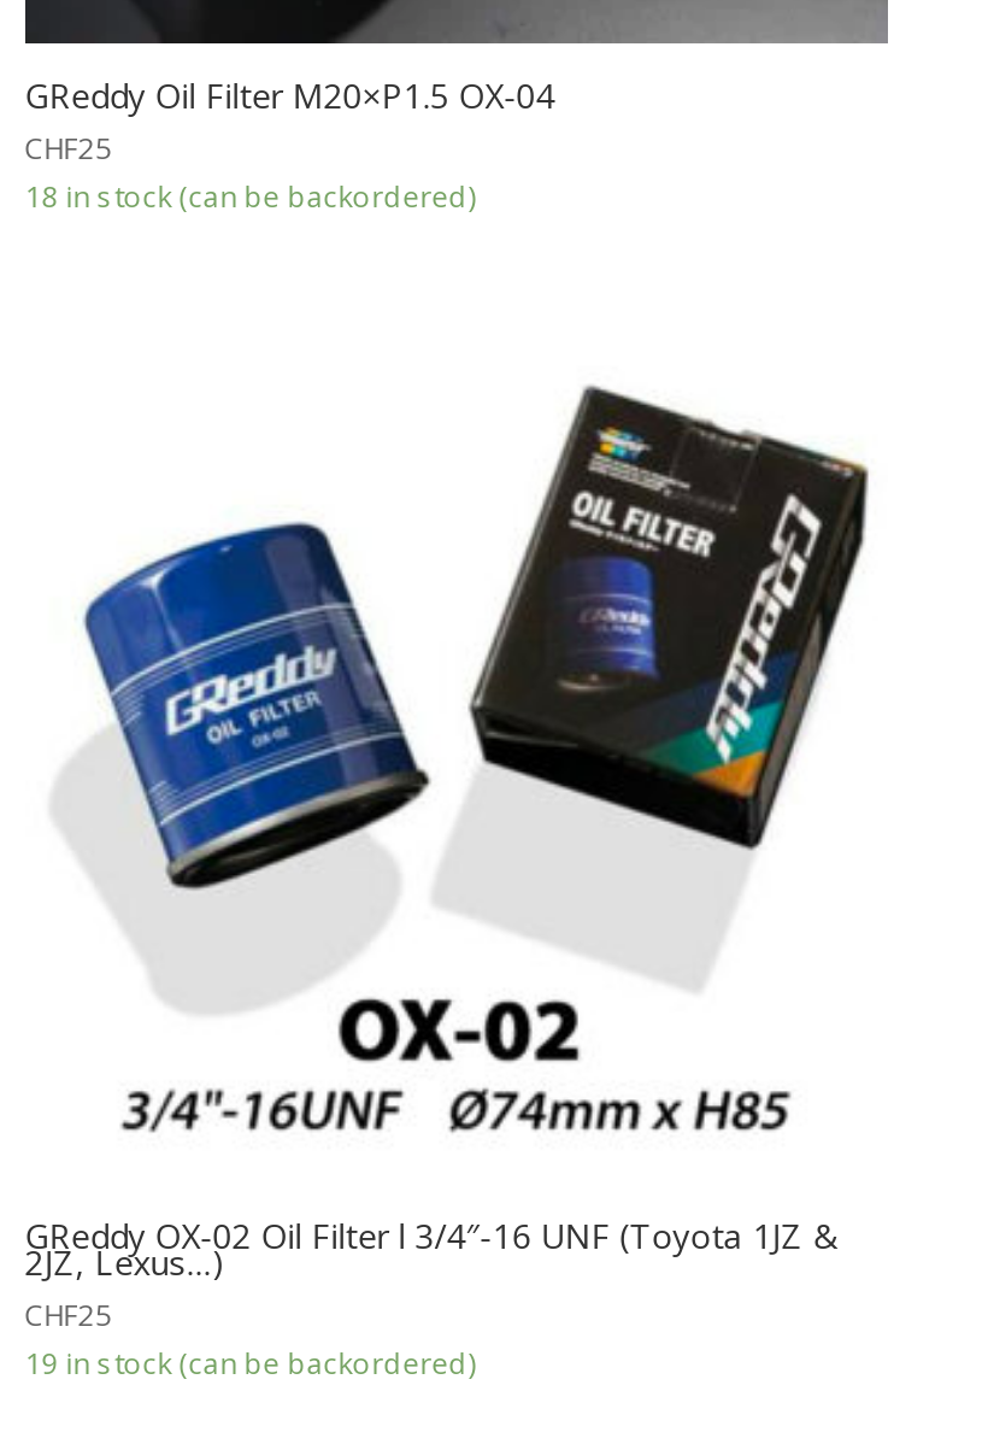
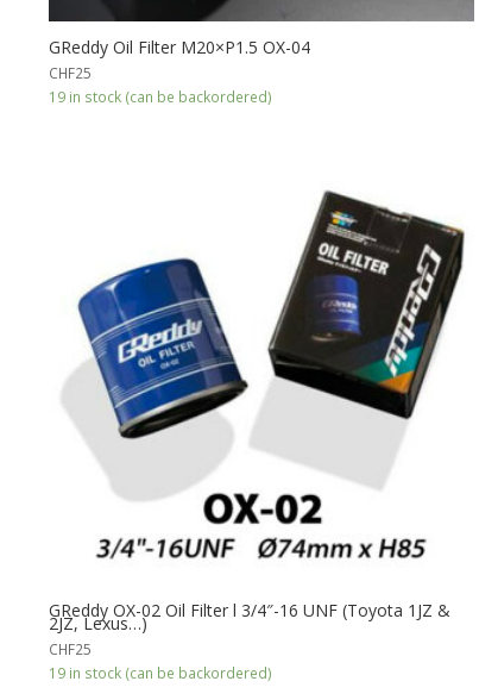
- 18 in stock (can be backordered)
+ 19 in stock (can be backordered)
